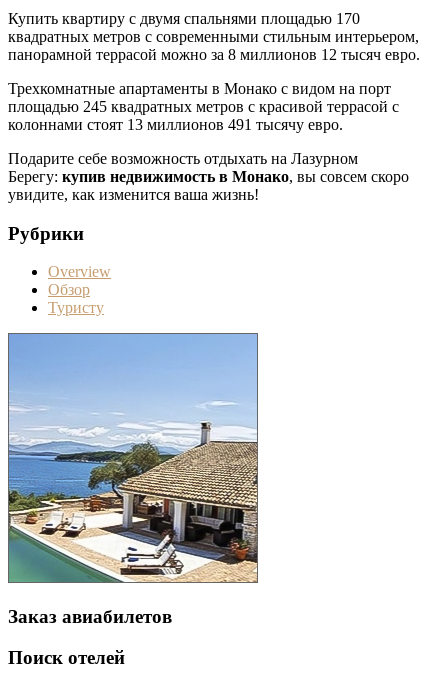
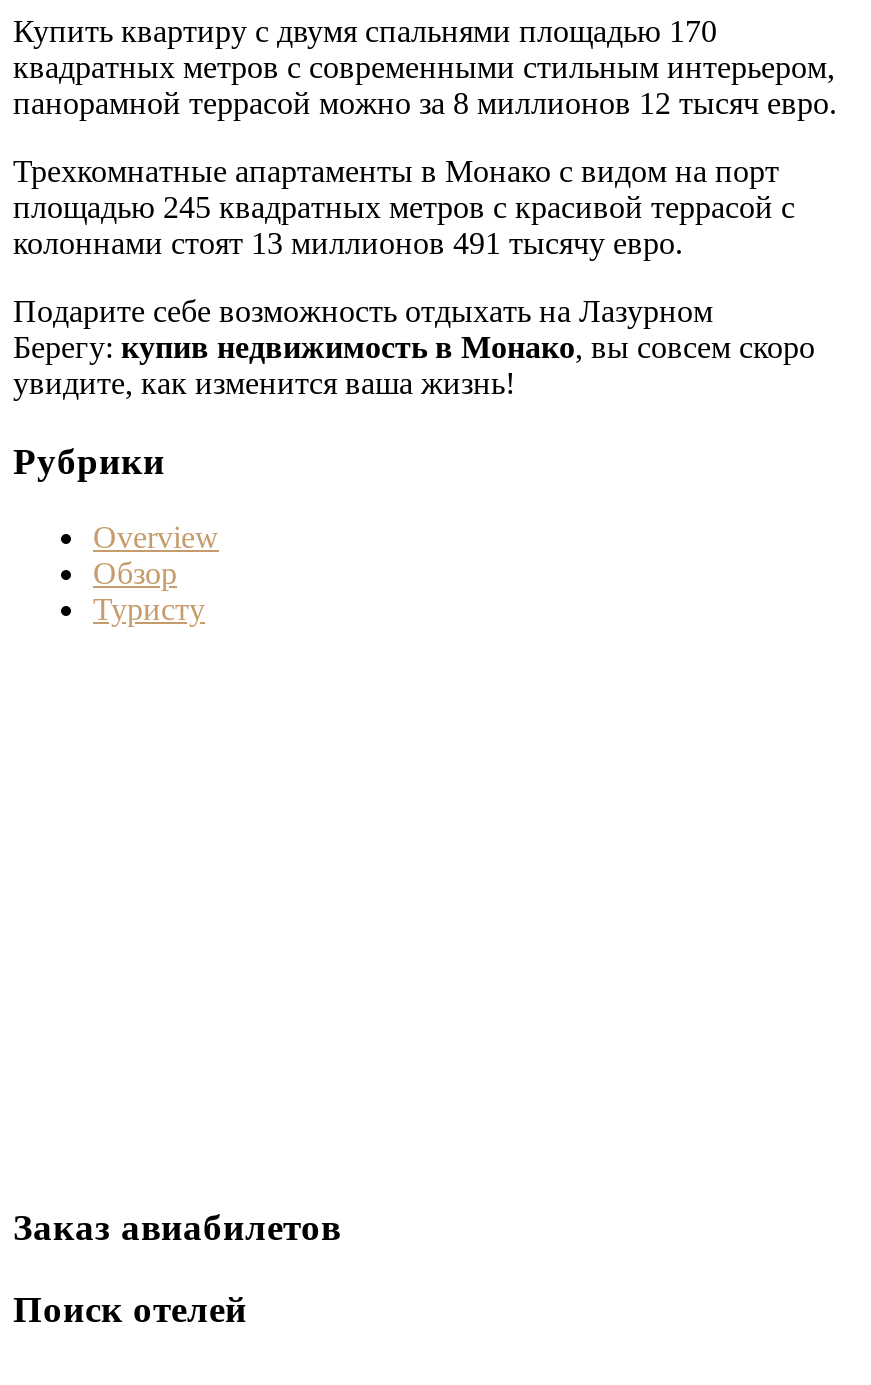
- [image]
